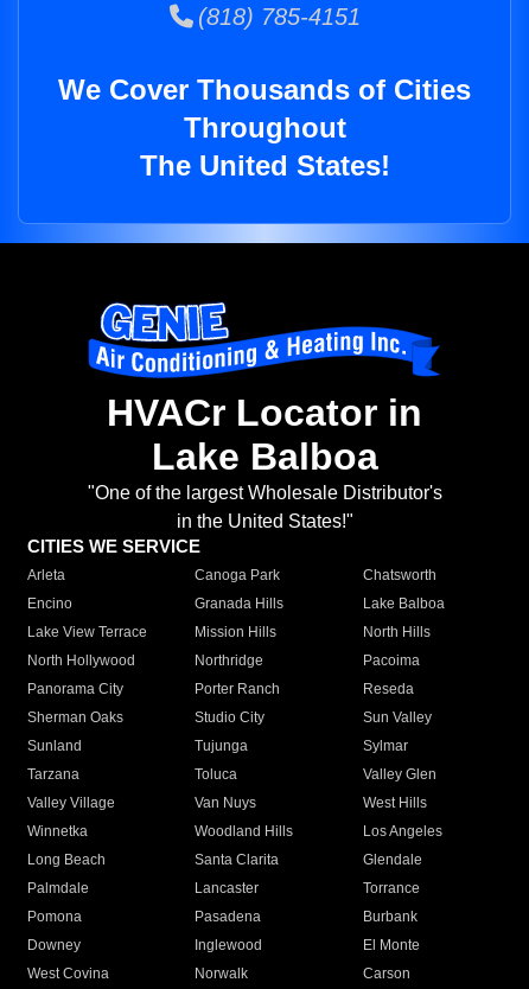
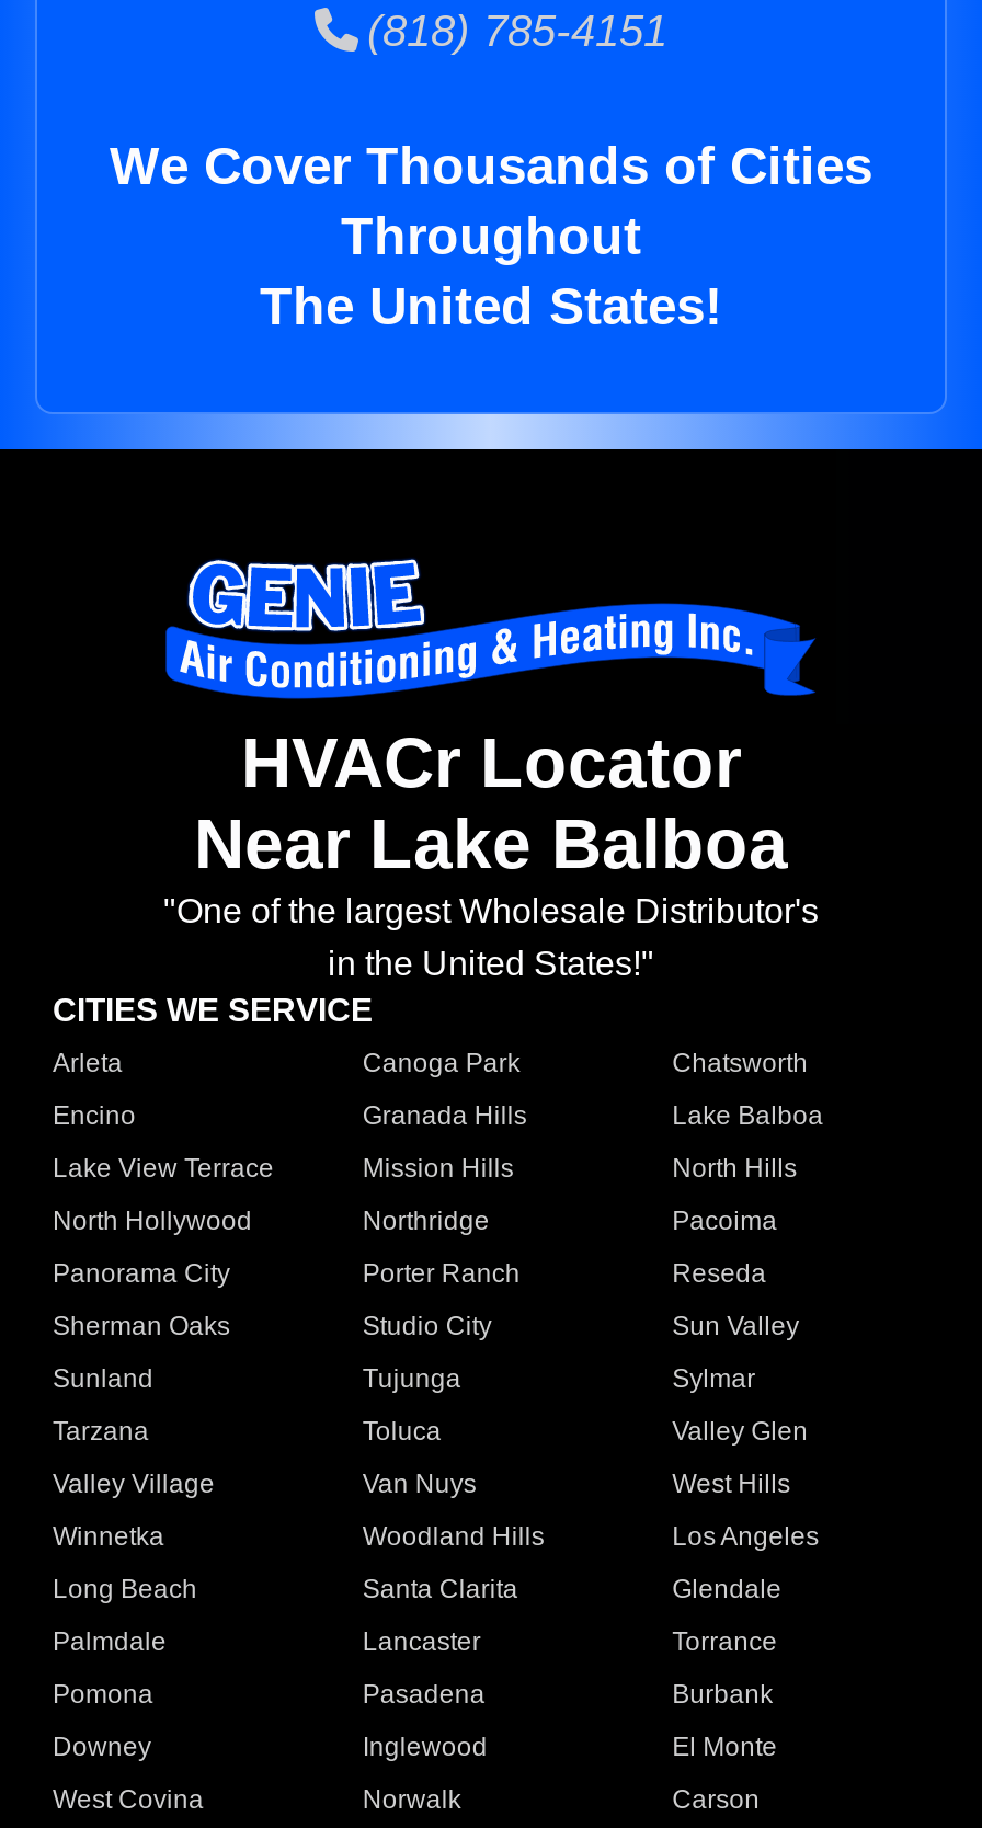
- HVACr Locator in
- Lake Balboa
+ HVACr Locator
+ Near Lake Balboa
